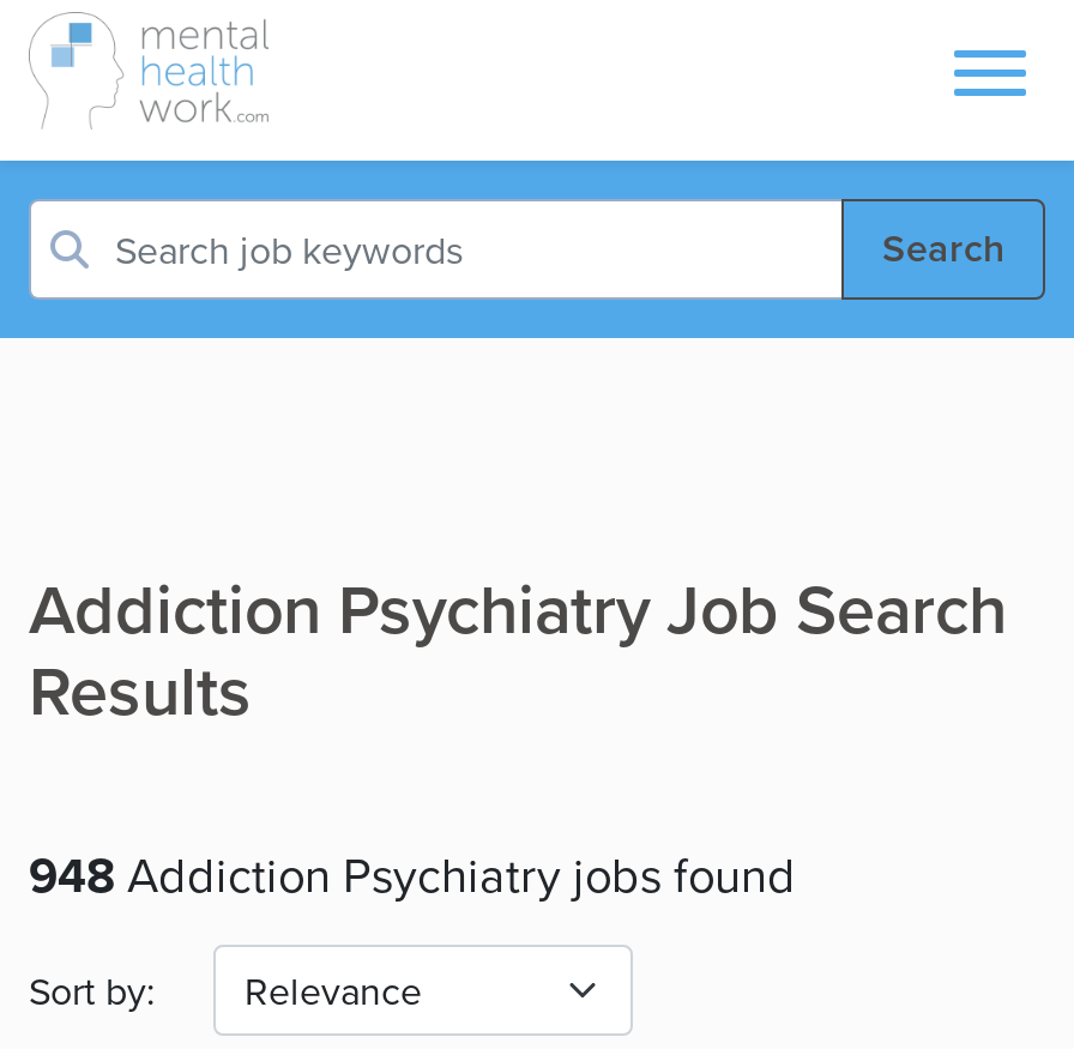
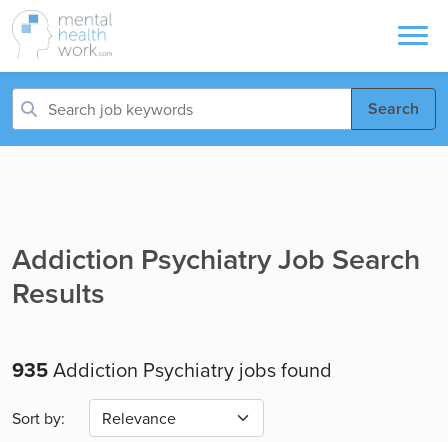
- 948 Addiction Psychiatry jobs found
+ 935 Addiction Psychiatry jobs found
